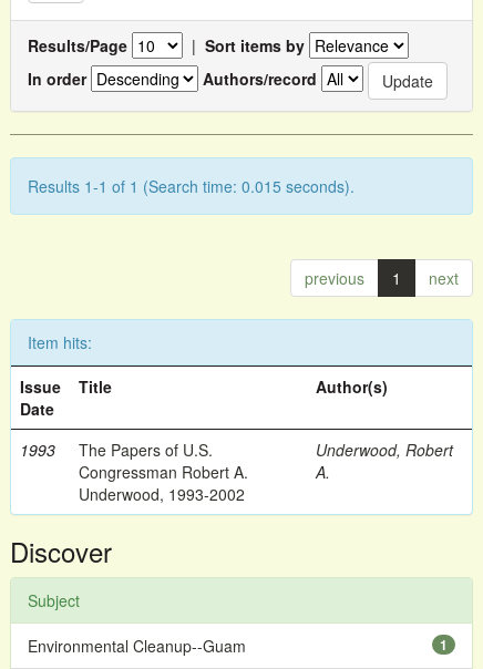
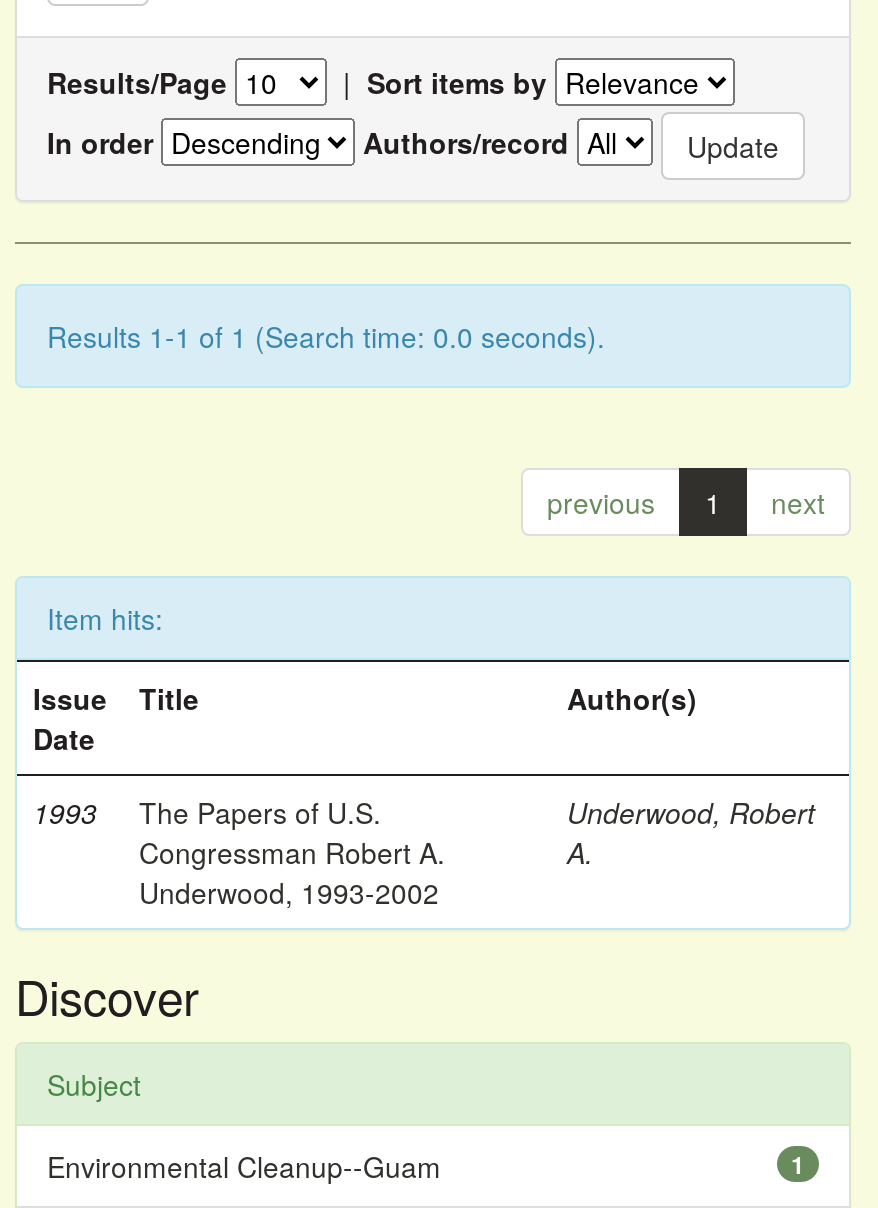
- Results 1-1 of 1 (Search time: 0.015 seconds).
+ Results 1-1 of 1 (Search time: 0.0 seconds).
